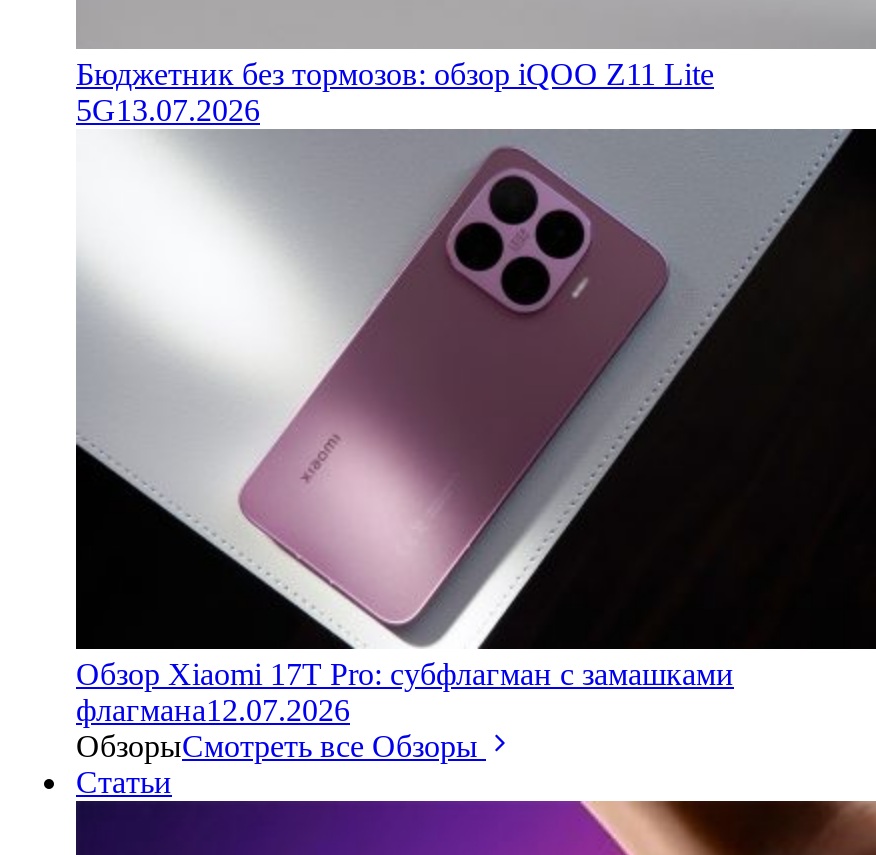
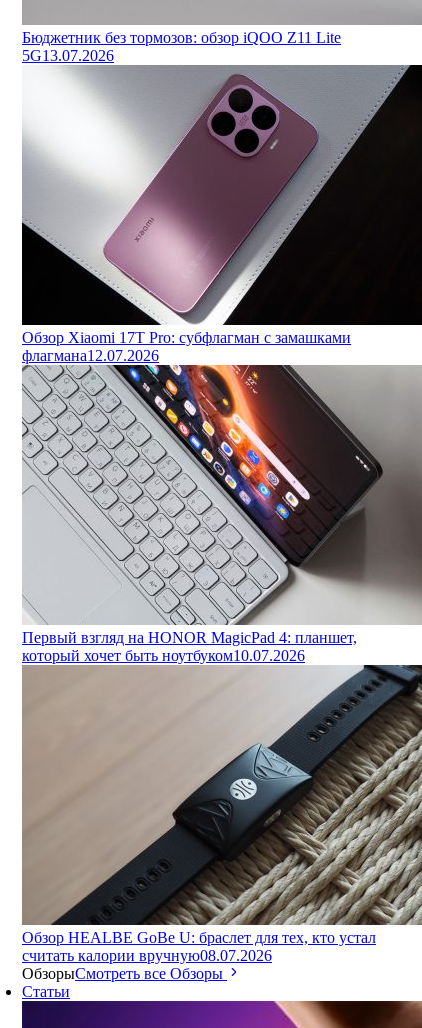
+ [image]
+ Первый взгляд на HONOR MagicPad 4: планшет,
+ который хочет быть ноутбуком 10.07.2026

+ [image]
+ Обзор HEALBE GoBe U: браслет для тех, кто устал
+ считать калории вручную08.07.2026
